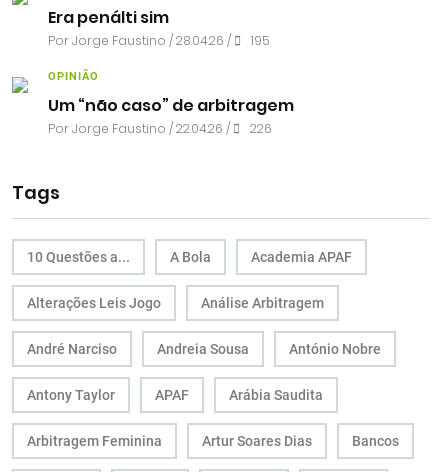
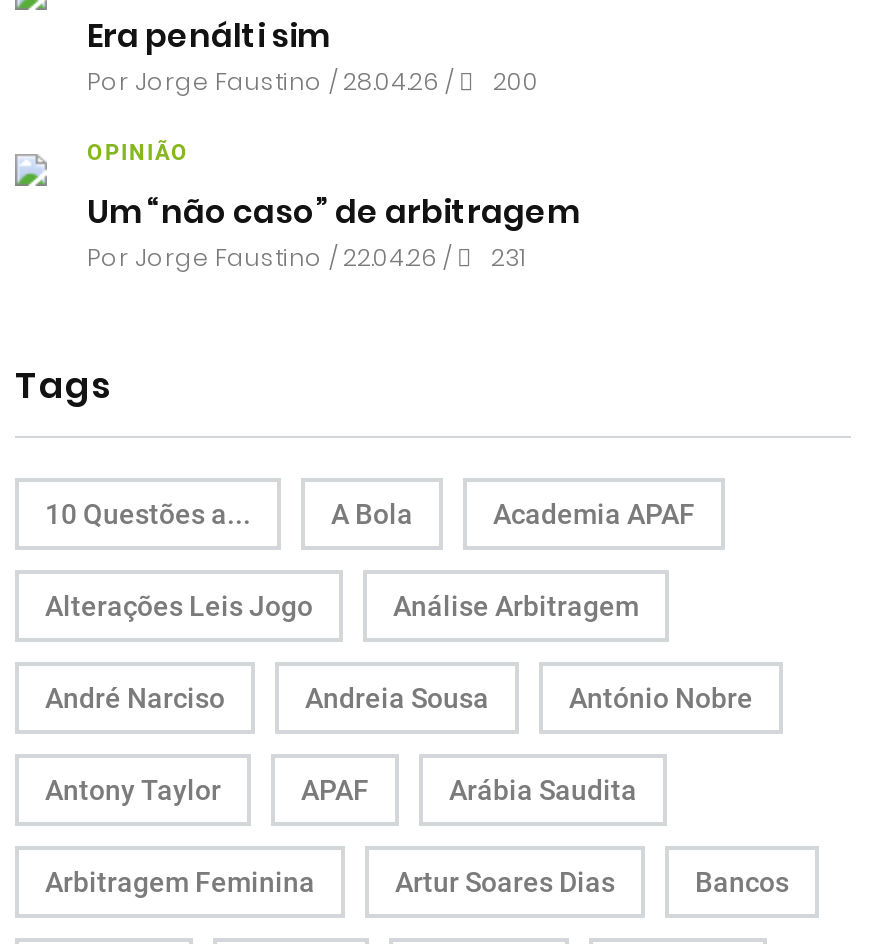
- Por Jorge Faustino / 28.04.26 / 195
+ Por Jorge Faustino / 28.04.26 / 200

- Por Jorge Faustino / 22.04.26 / 226
+ Por Jorge Faustino / 22.04.26 / 231
